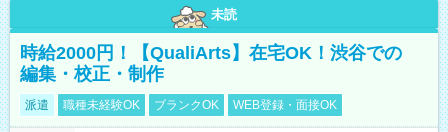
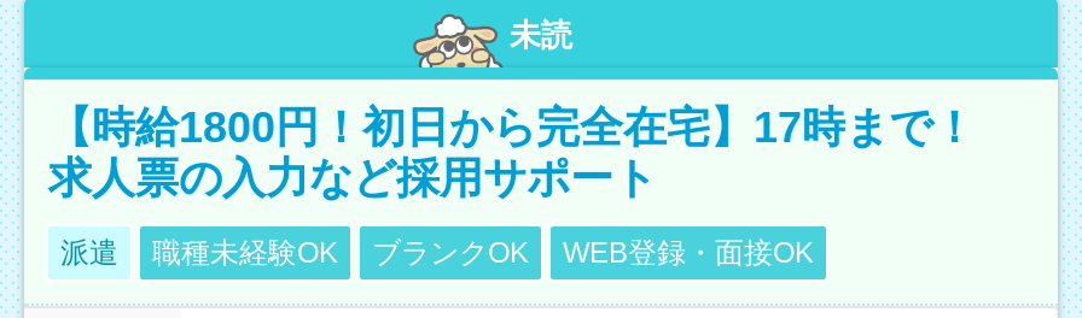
- 時給2000円！【QualiArts】在宅OK！渋谷での
- 編集・校正・制作
+ 【時給1800円！初日から完全在宅】17時まで！
+ 求人票の入力など採用サポート
